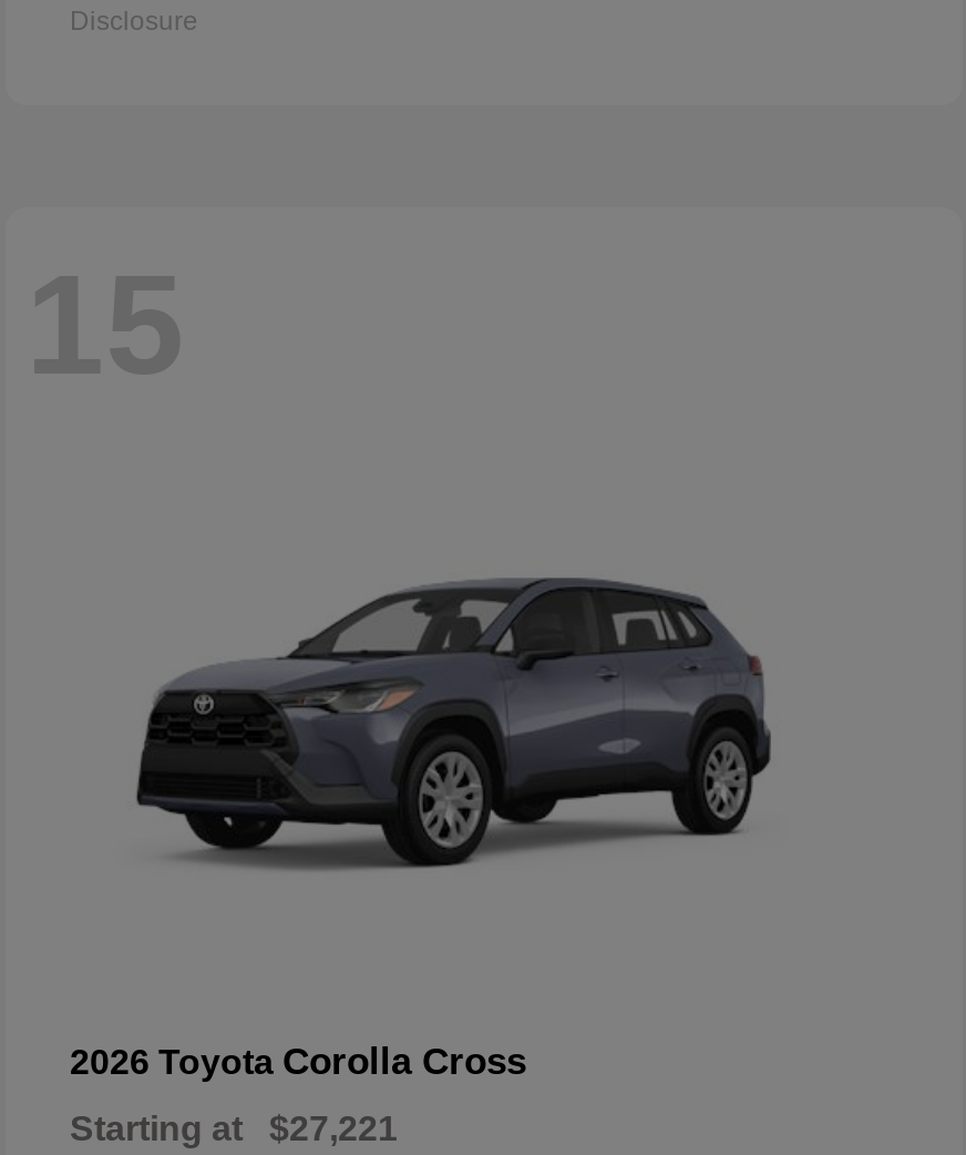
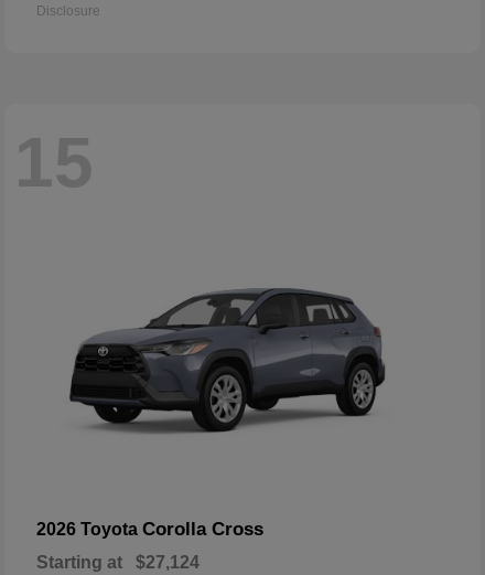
- Starting at $27,221
+ Starting at $27,124
